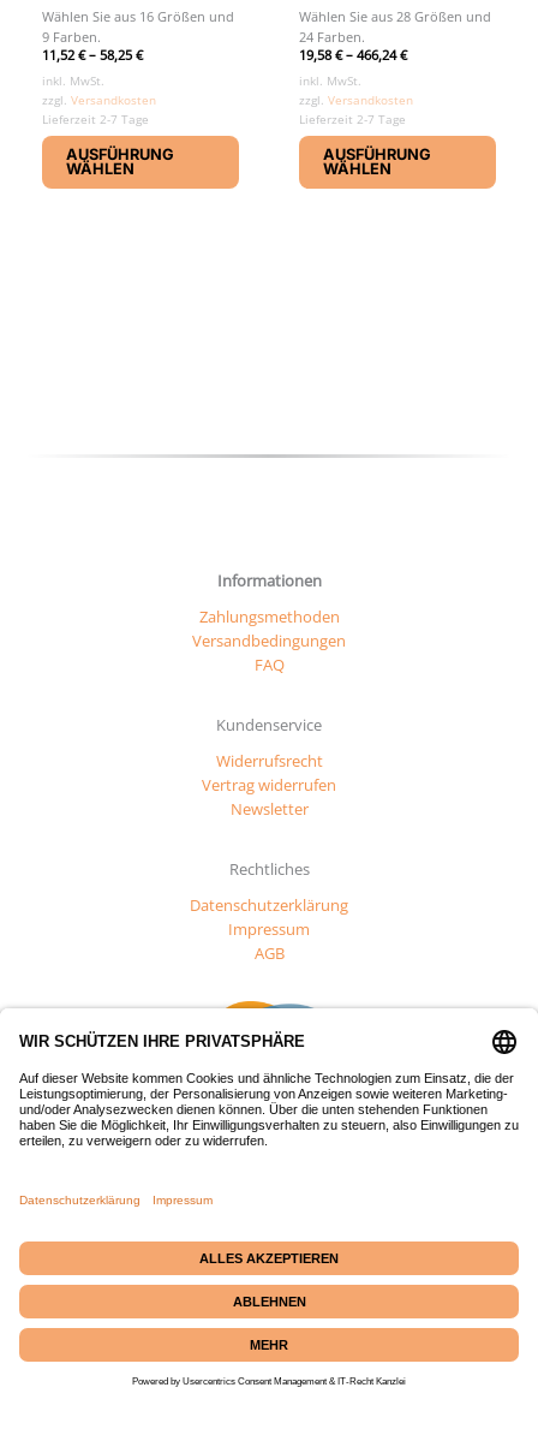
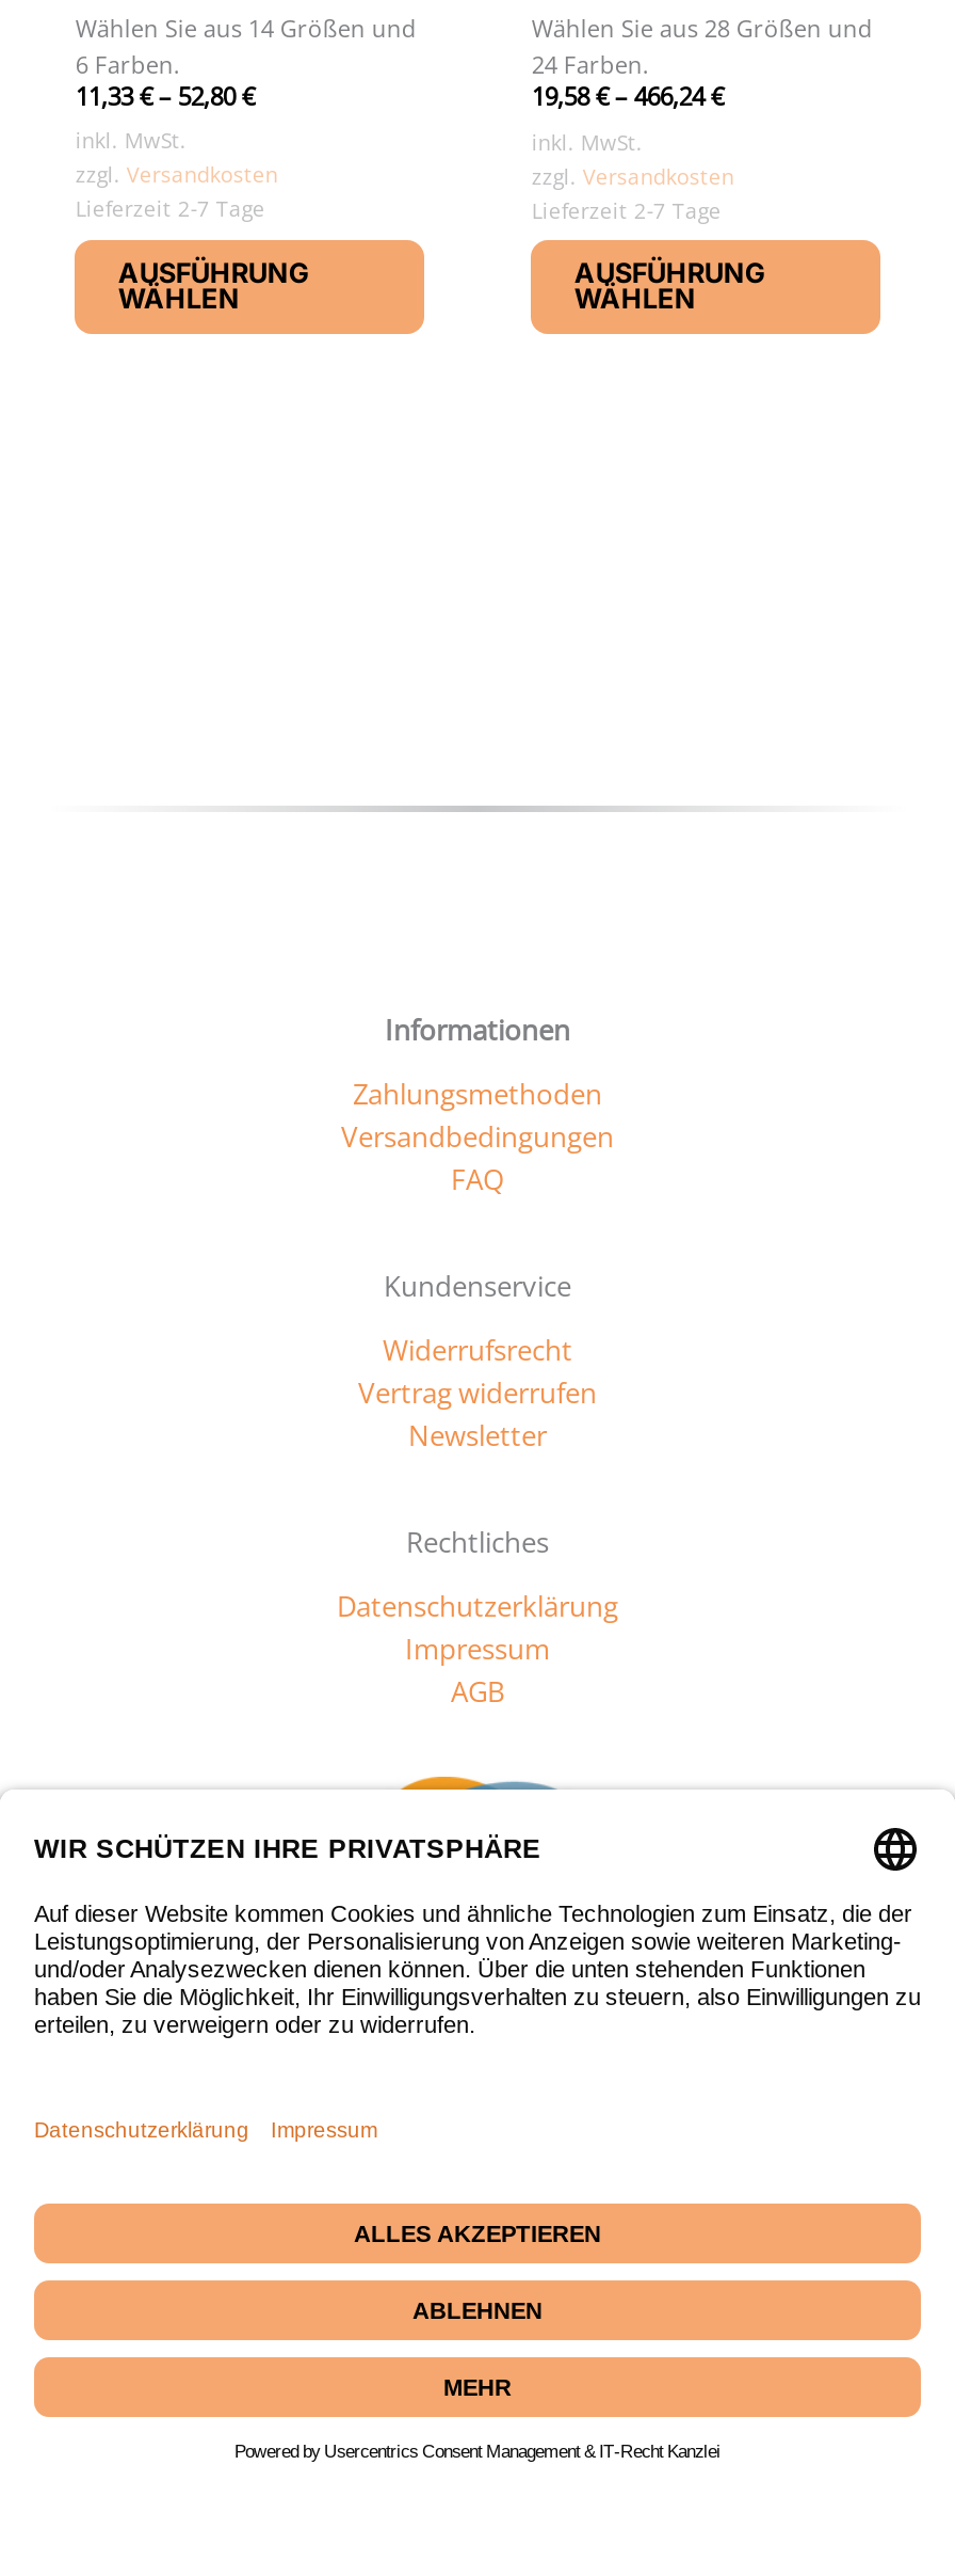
- Wählen Sie aus 16 Größen und
+ Wählen Sie aus 14 Größen und

- 9 Farben.
+ 6 Farben.

- 11,52€– 58,25€
+ 11,33€– 52,80€
